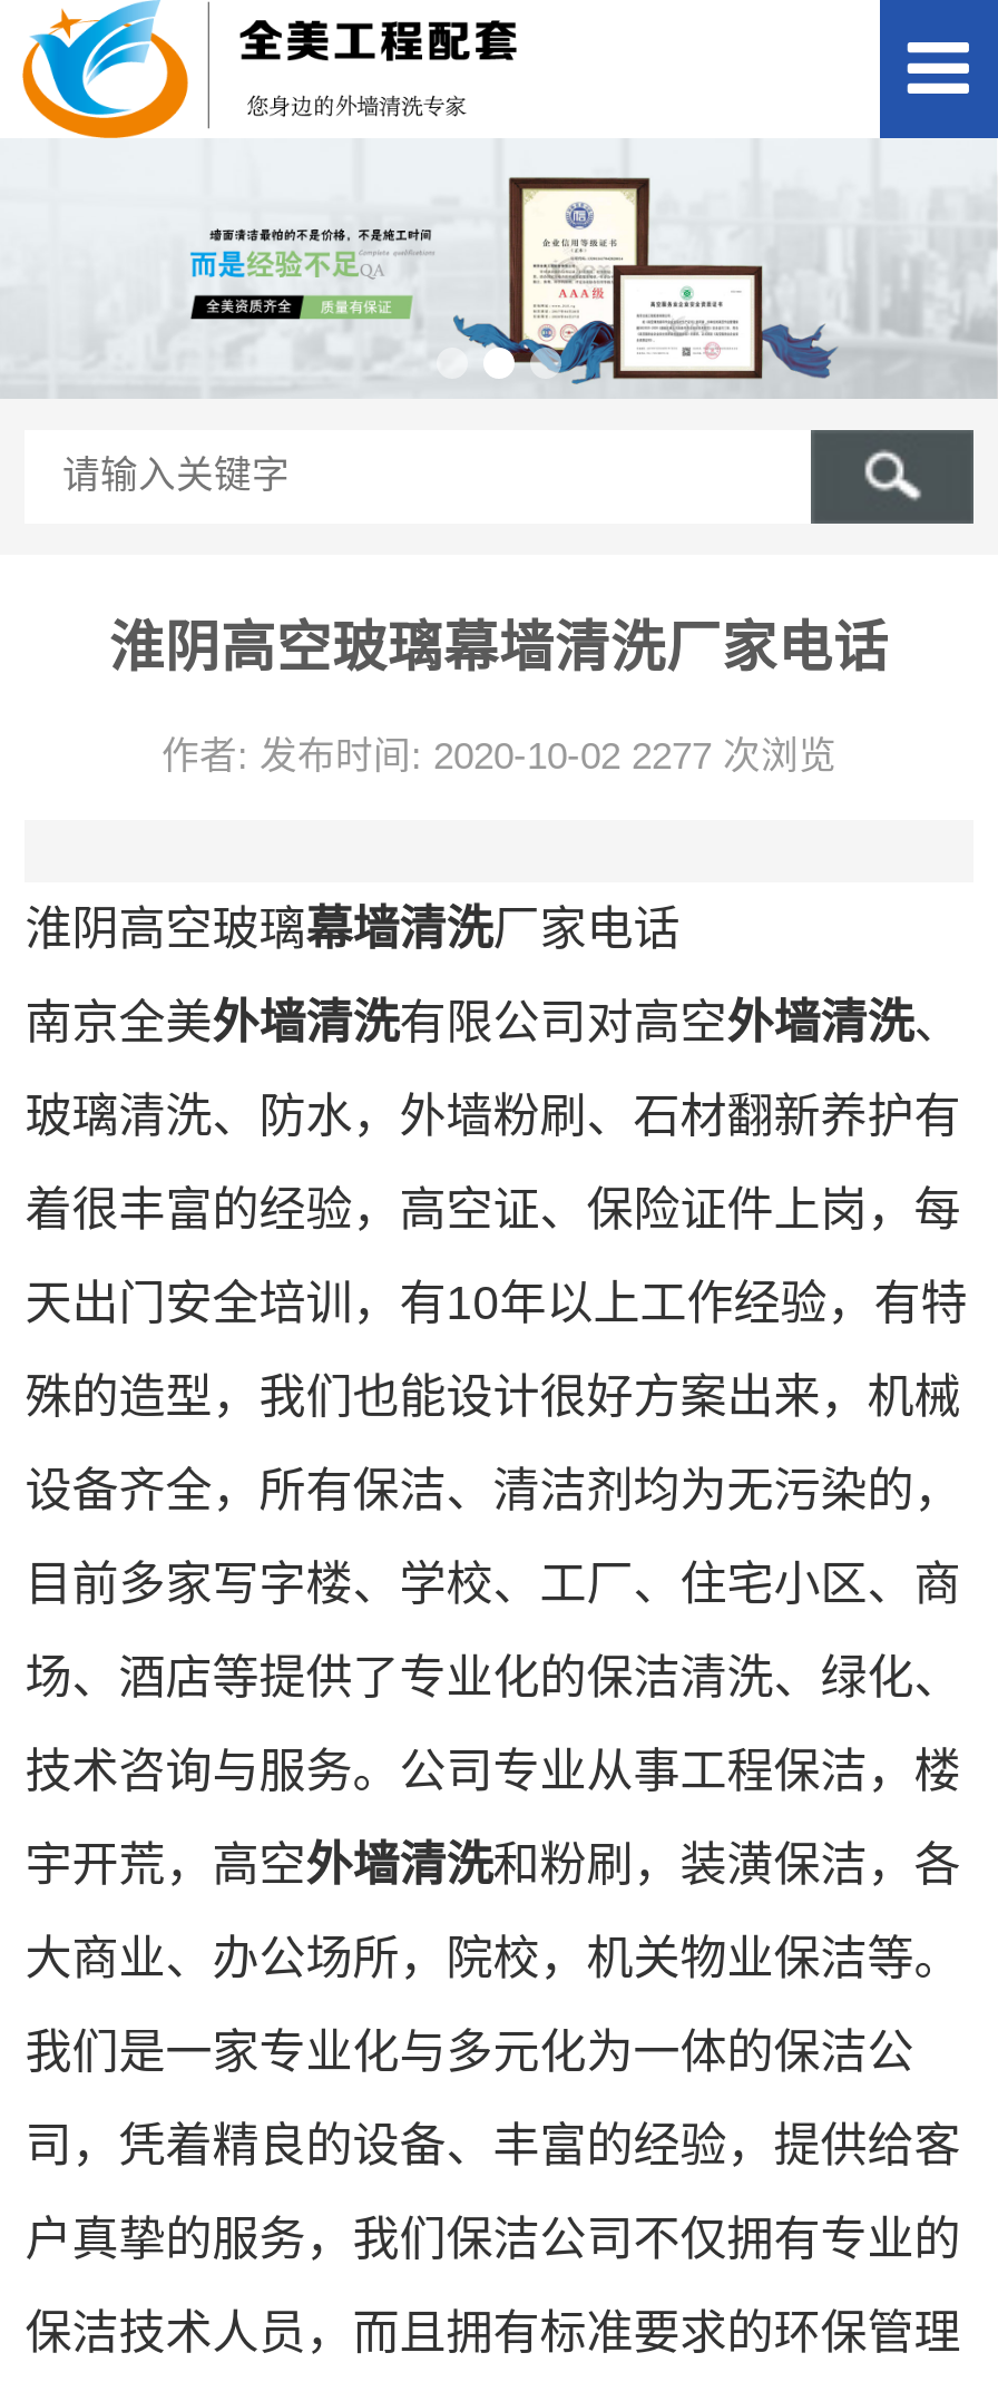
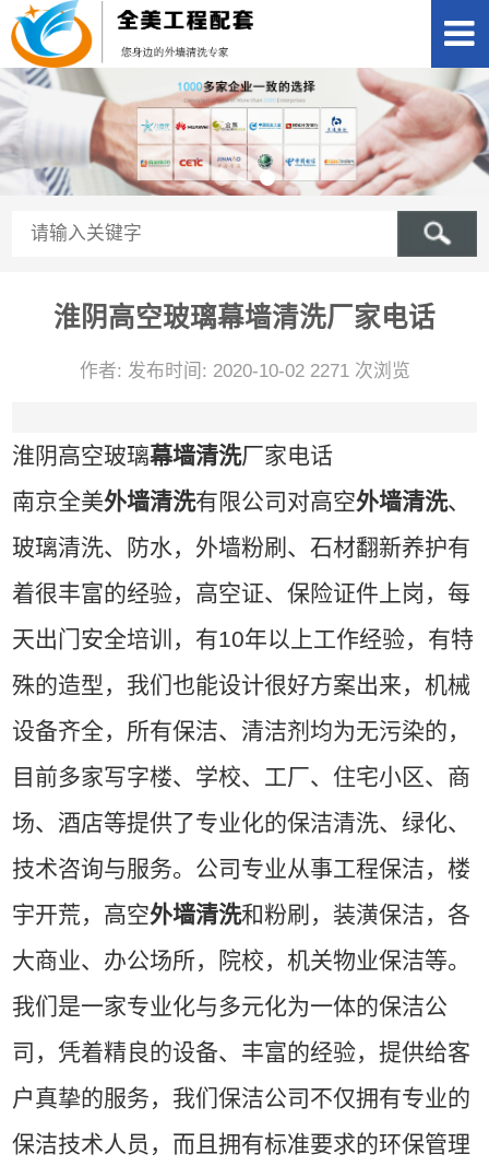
- [image]
+ [image]

- 作者: 发布时间: 2020-10-02 2277 次浏览
+ 作者: 发布时间: 2020-10-02 2271 次浏览
